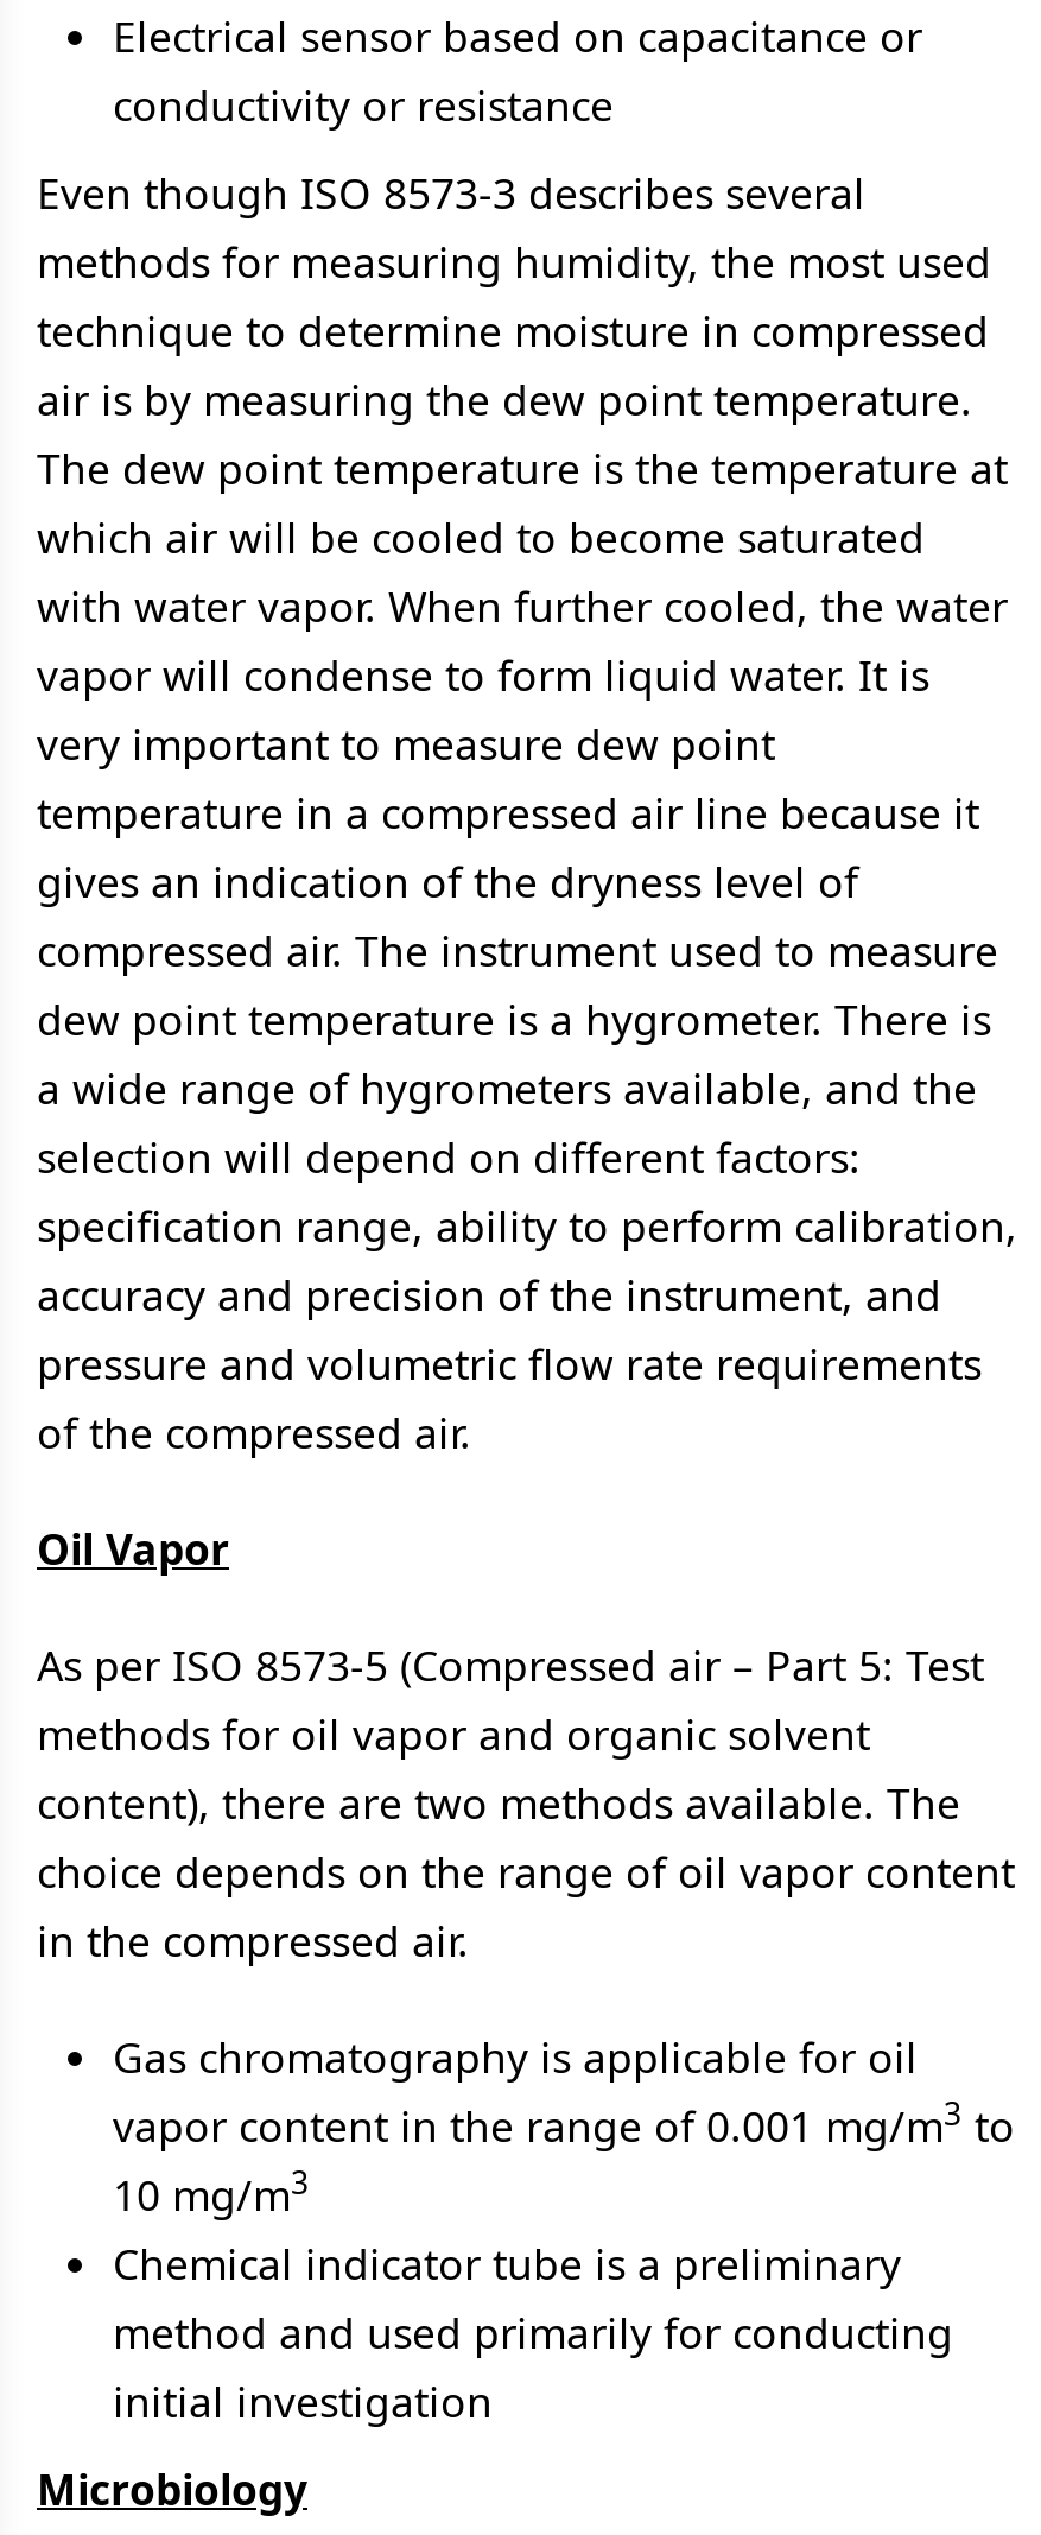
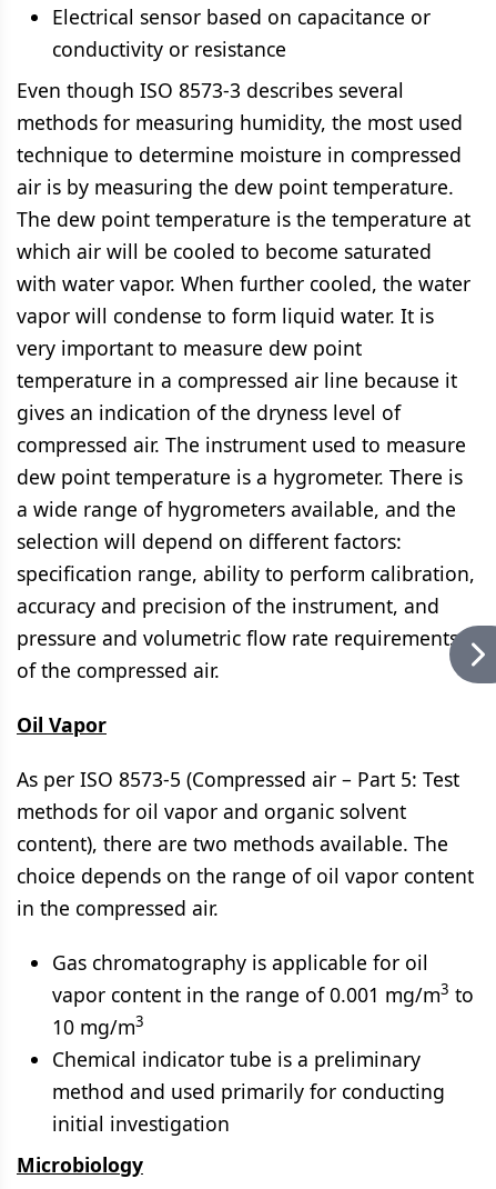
+ [image]
